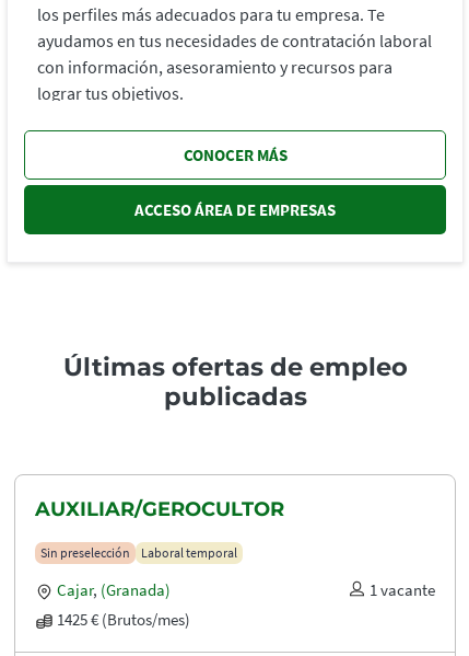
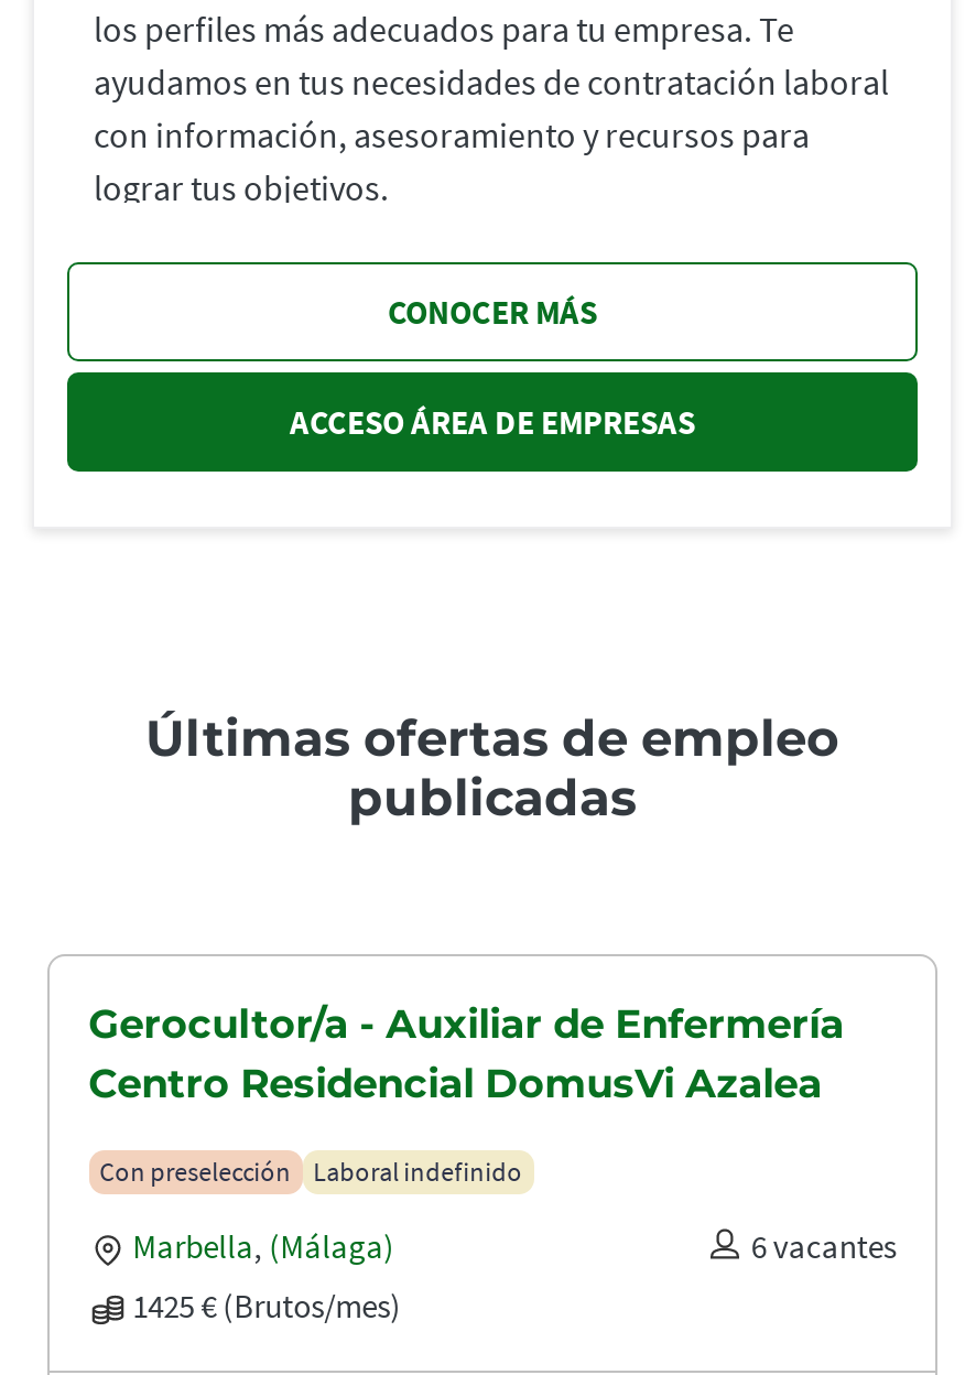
- AUXILIAR/GEROCULTOR
+ Gerocultor/a - Auxiliar de Enfermería
+ Centro Residencial DomusVi Azalea

- Sin preselección
- Laboral temporal
+ Con preselección
+ Laboral indefinido

- Cajar, (Granada)
- 1 vacante
+ Marbella, (Málaga)
+ 6 vacantes
